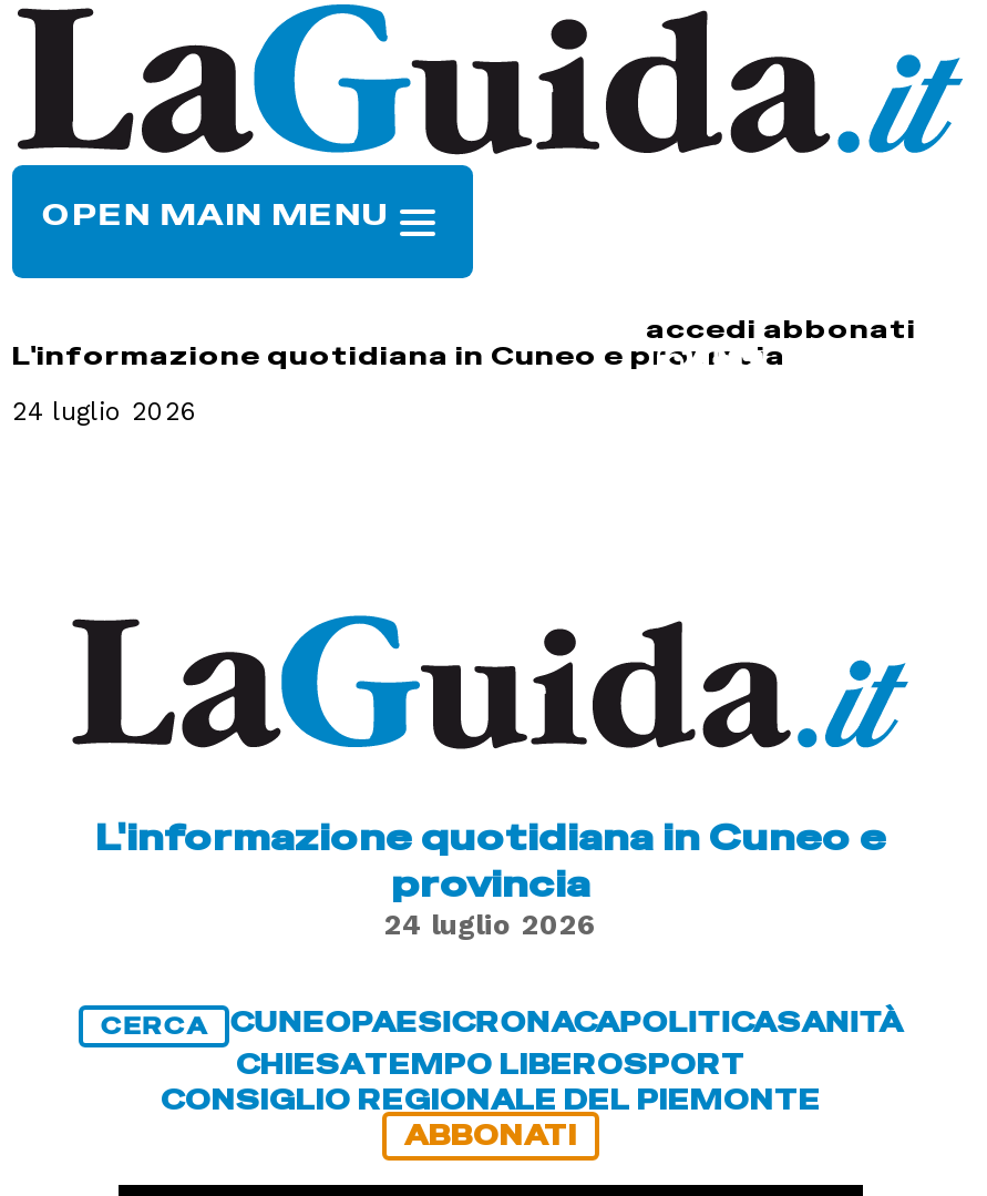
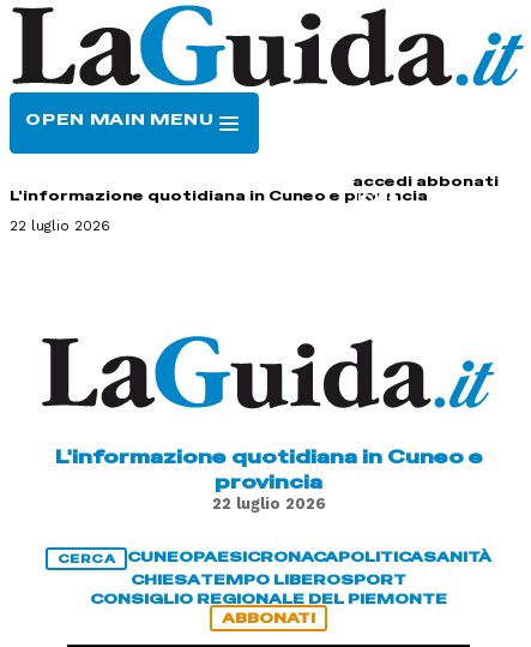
- 24 luglio 2026
+ 22 luglio 2026

- 24 luglio 2026
+ 22 luglio 2026
